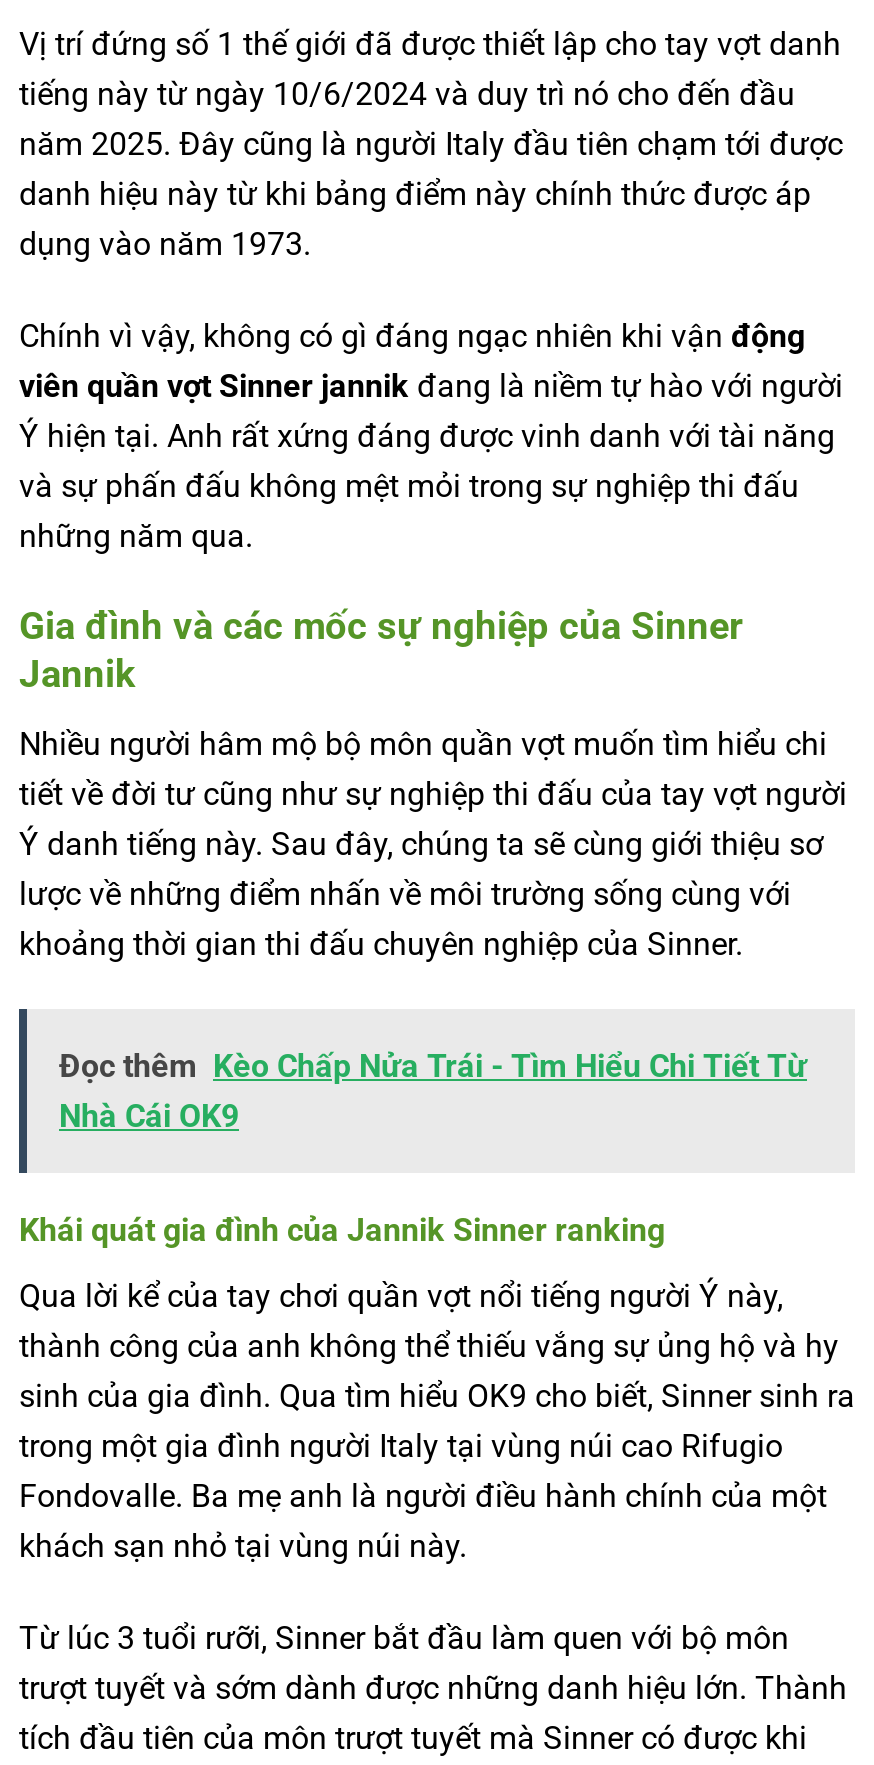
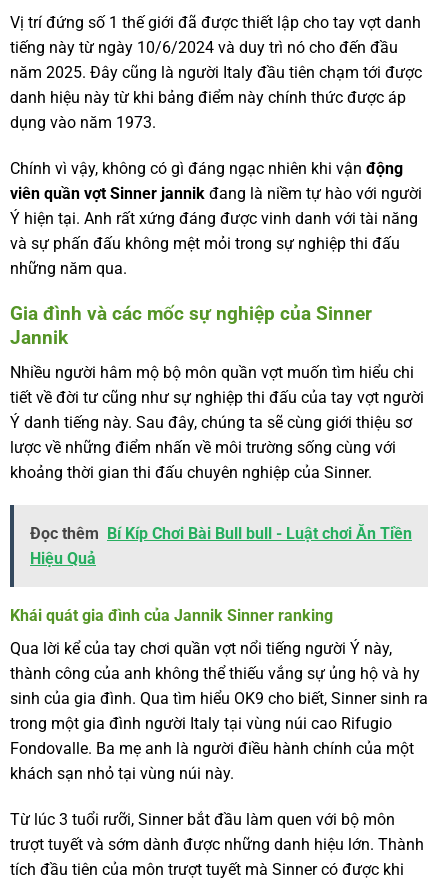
- Đọc thêm Kèo Chấp Nửa Trái - Tìm Hiểu Chi Tiết Từ
- Nhà Cái OK9
+ Đọc thêm Bí Kíp Chơi Bài Bull bull - Luật chơi Ăn Tiền
+ Hiệu Quả
